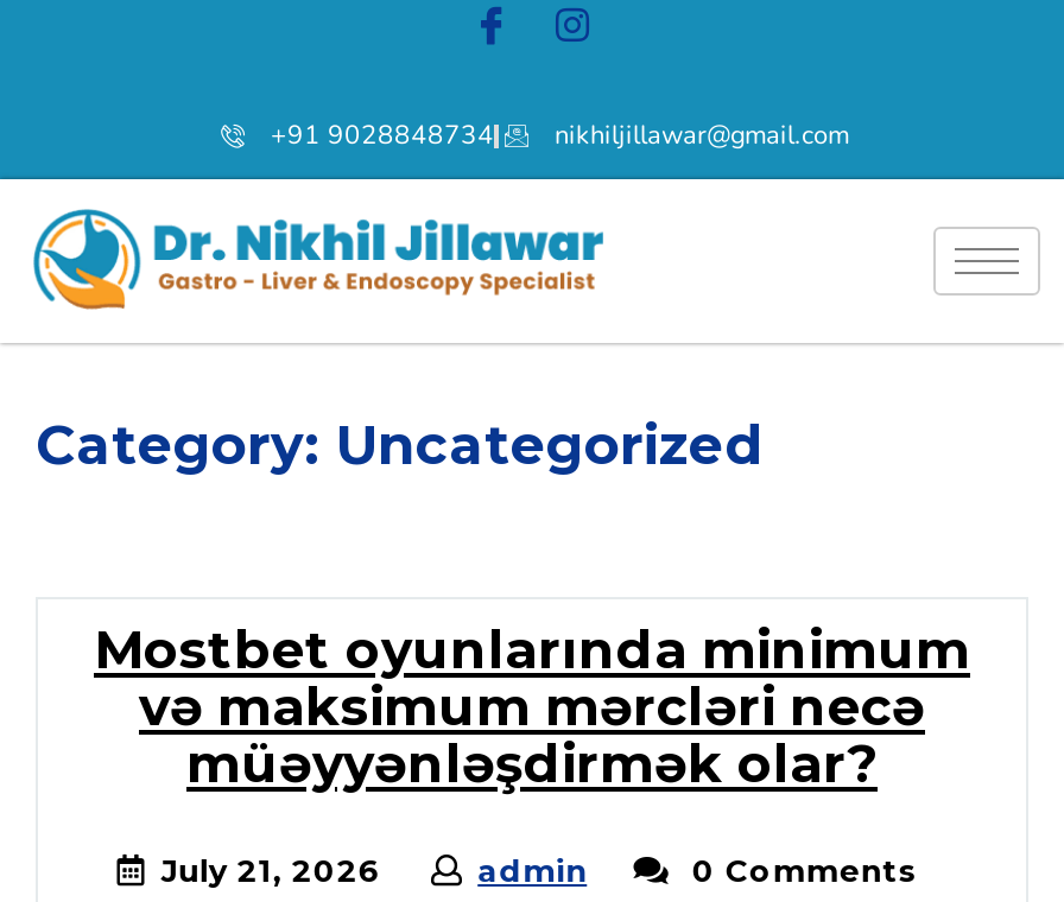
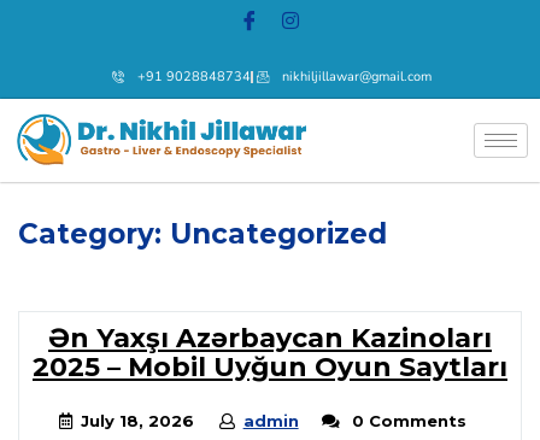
- Mostbet oyunlarında minimum
- və maksimum mərcləri necə
- müəyyənləşdirmək olar?
+ Ən Yaxşı Azərbaycan Kazinoları
+ 2025 – Mobil Uyğun Oyun Saytları

- July 21, 2026
+ July 18, 2026
